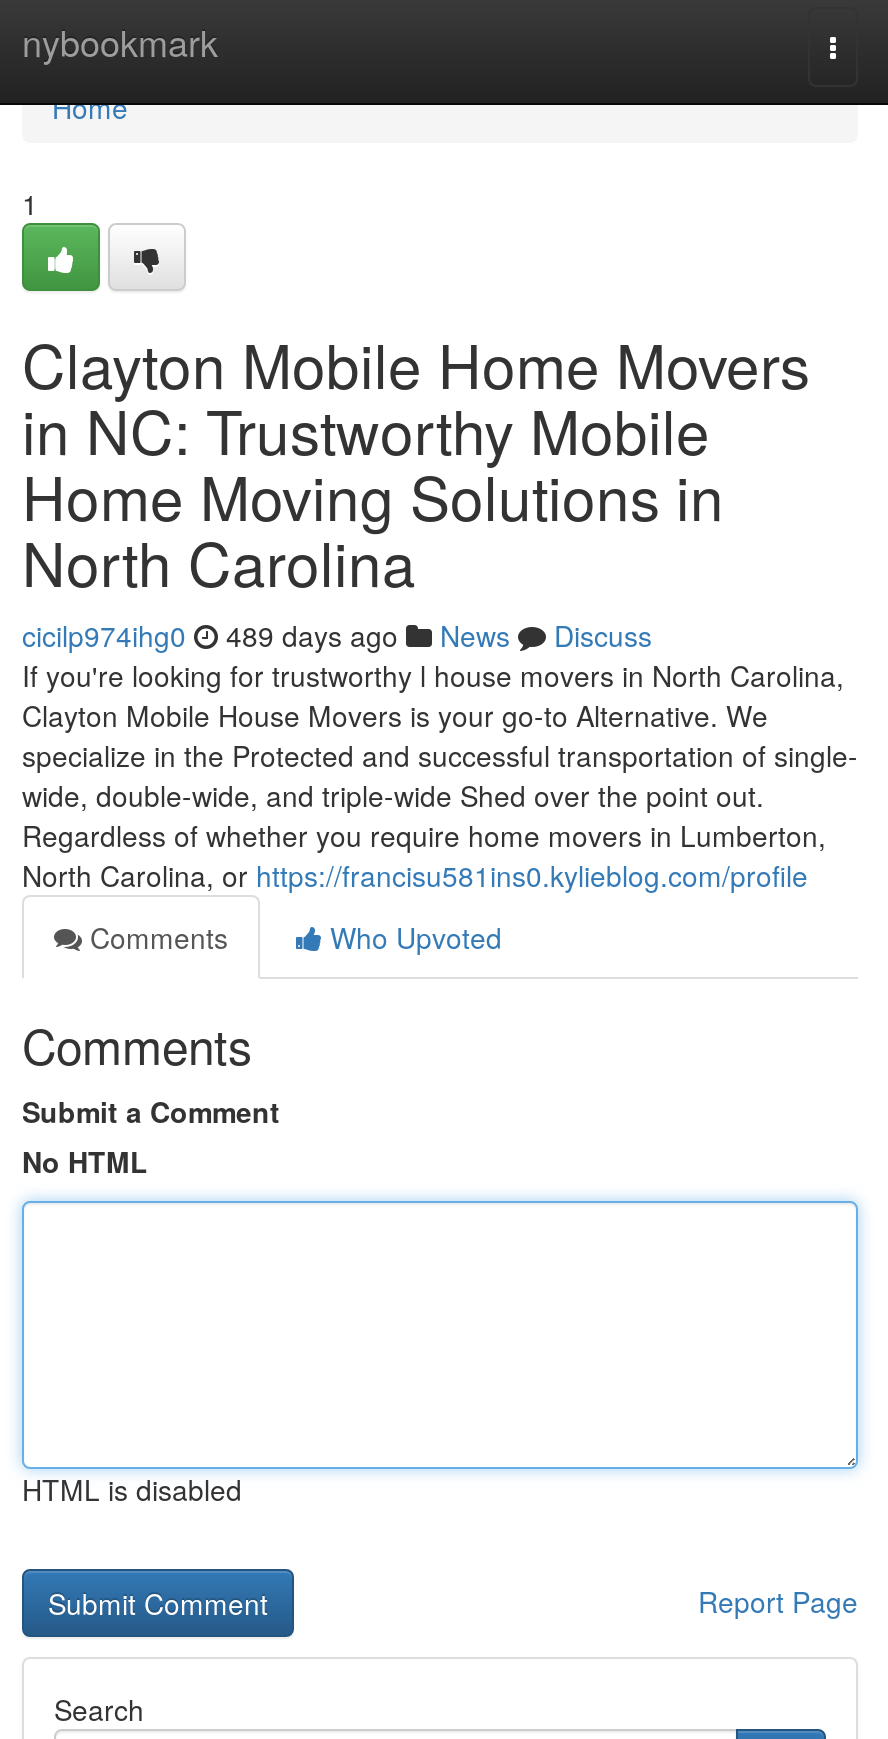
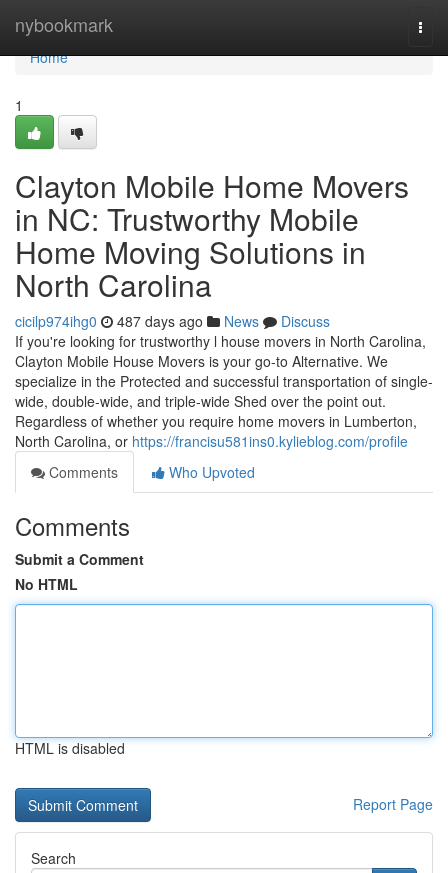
- cicilp974ihg0 489 days ago News Discuss
+ cicilp974ihg0 487 days ago News Discuss
